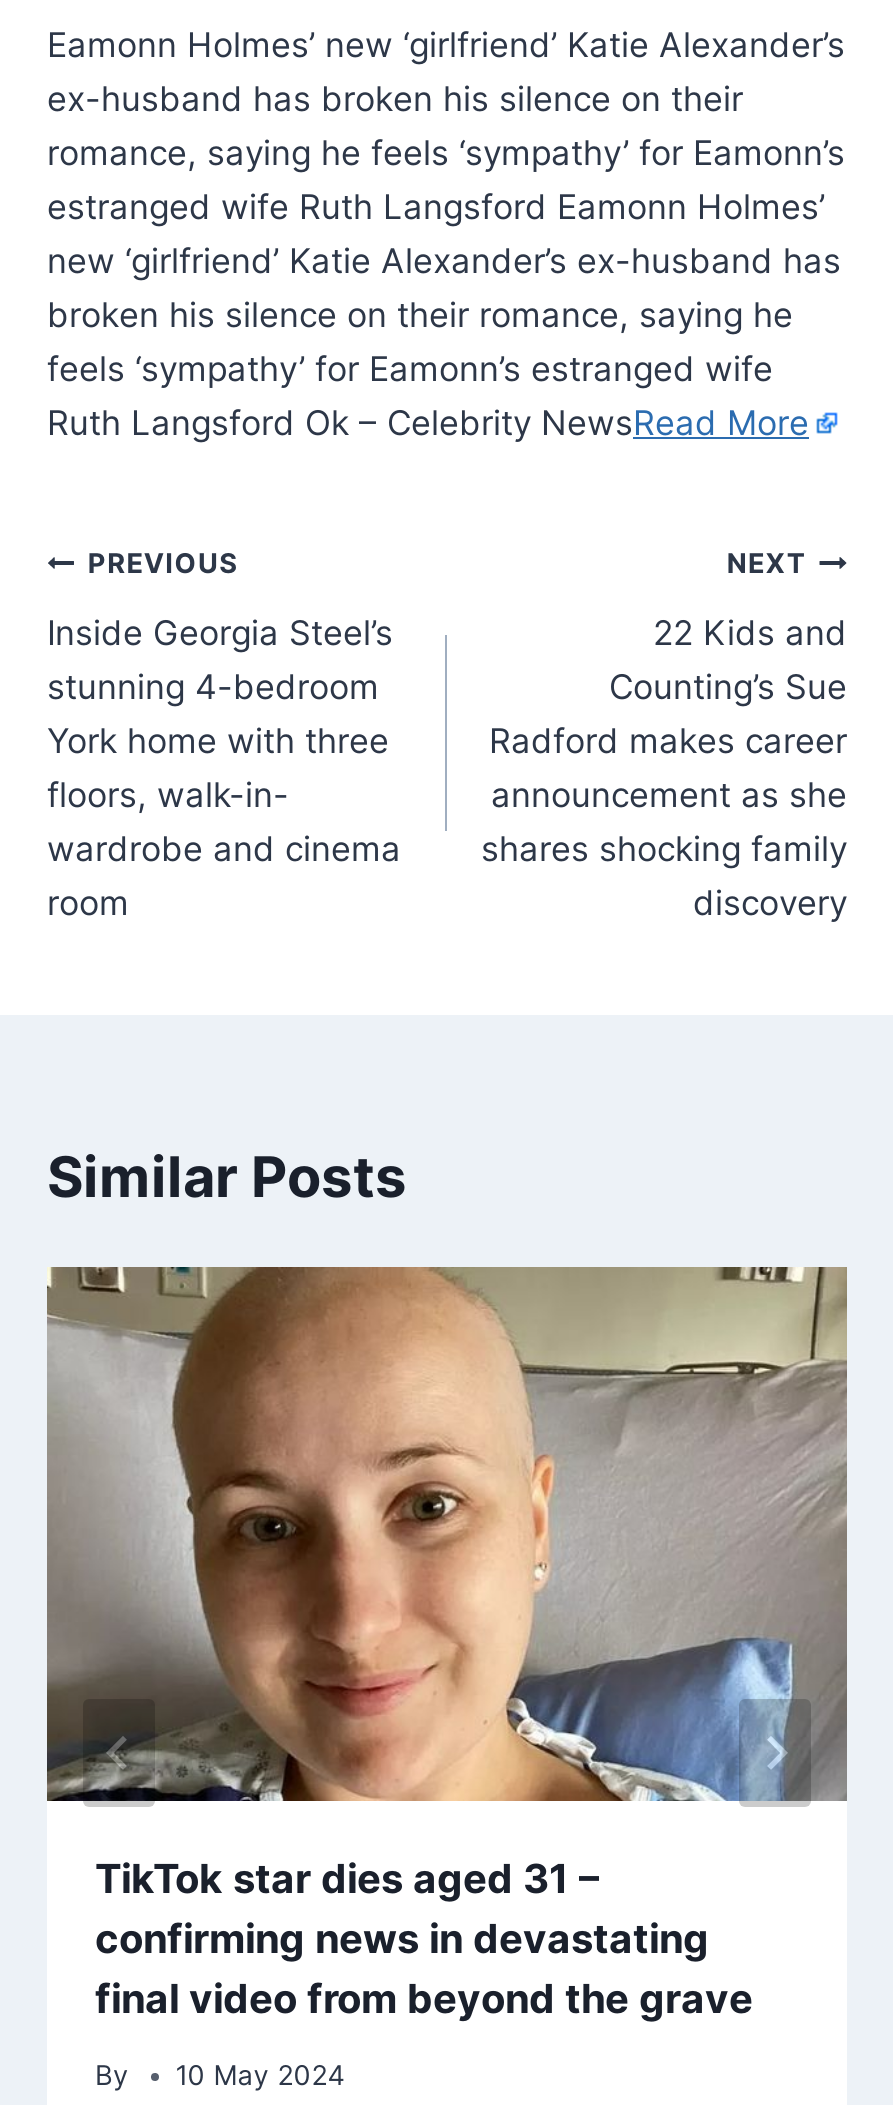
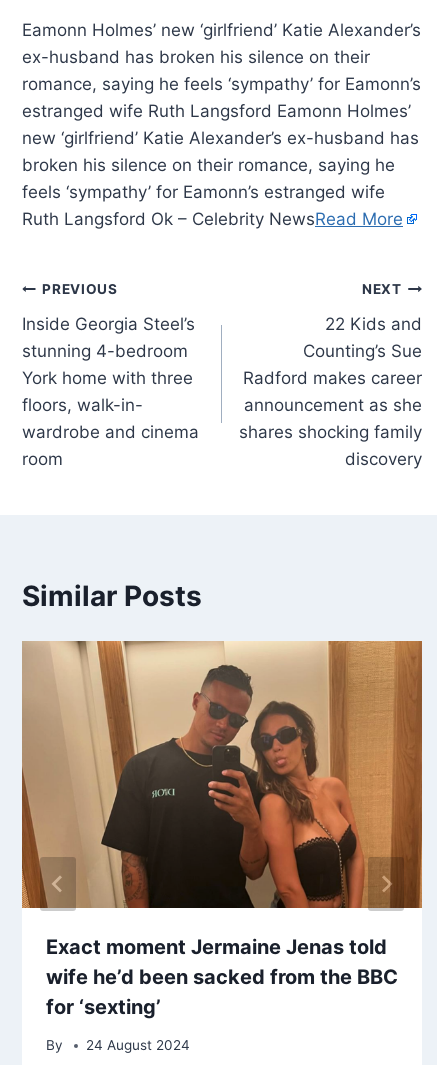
- [image]
- TikTok star dies aged 31 –
- confirming news in devastating
- final video from beyond the grave
+ [image]
+ Exact moment Jermaine Jenas told
+ wife he’d been sacked from the BBC
+ for ‘sexting’

- By 10 May 2024
+ By 24 August 2024
